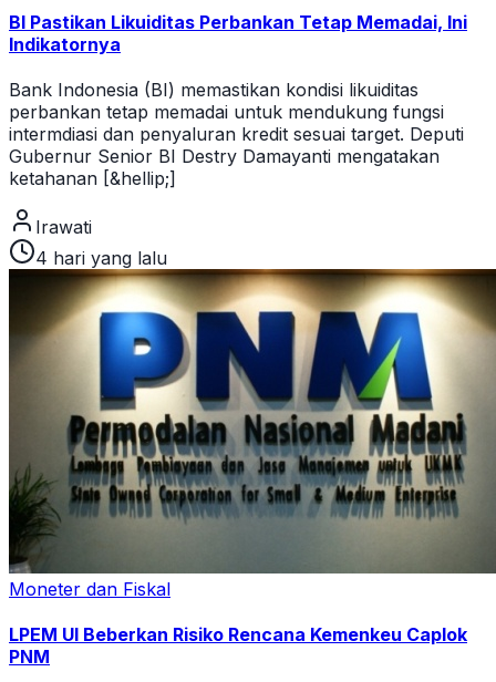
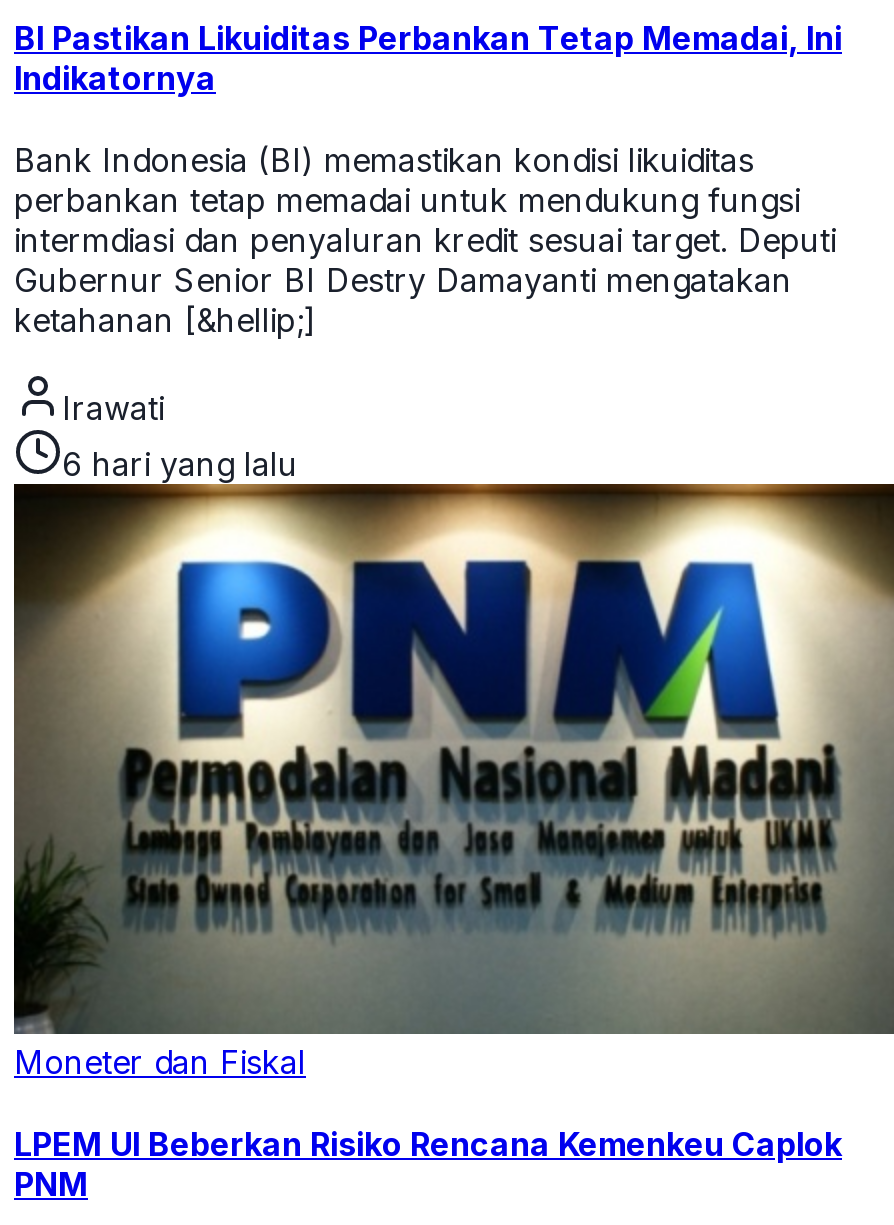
- 4 hari yang lalu
+ 6 hari yang lalu
